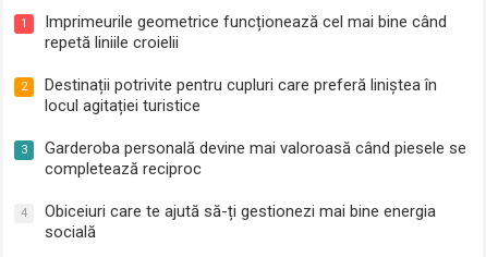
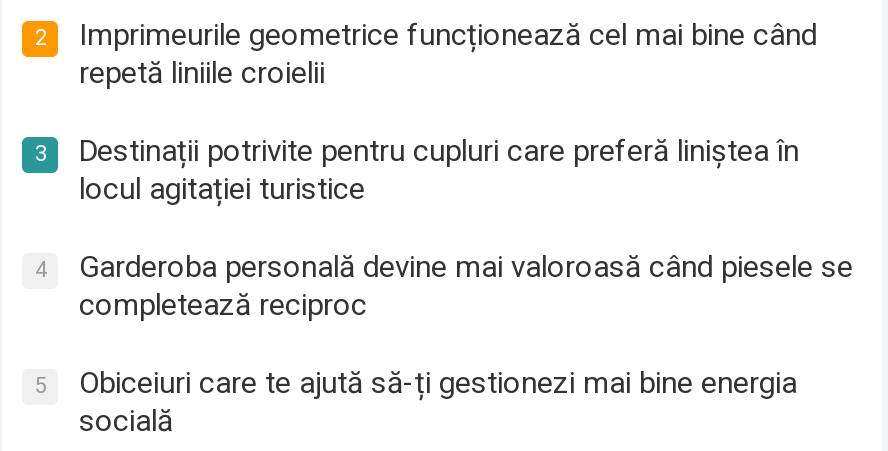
- 1 Imprimeurile geometrice funcționează cel mai bine când
+ 2 Imprimeurile geometrice funcționează cel mai bine când

- 2 Destinații potrivite pentru cupluri care preferă liniștea în
+ 3 Destinații potrivite pentru cupluri care preferă liniștea în

- 3 Garderoba personală devine mai valoroasă când piesele se
+ 4 Garderoba personală devine mai valoroasă când piesele se

- 4 Obiceiuri care te ajută să-ți gestionezi mai bine energia
+ 5 Obiceiuri care te ajută să-ți gestionezi mai bine energia
